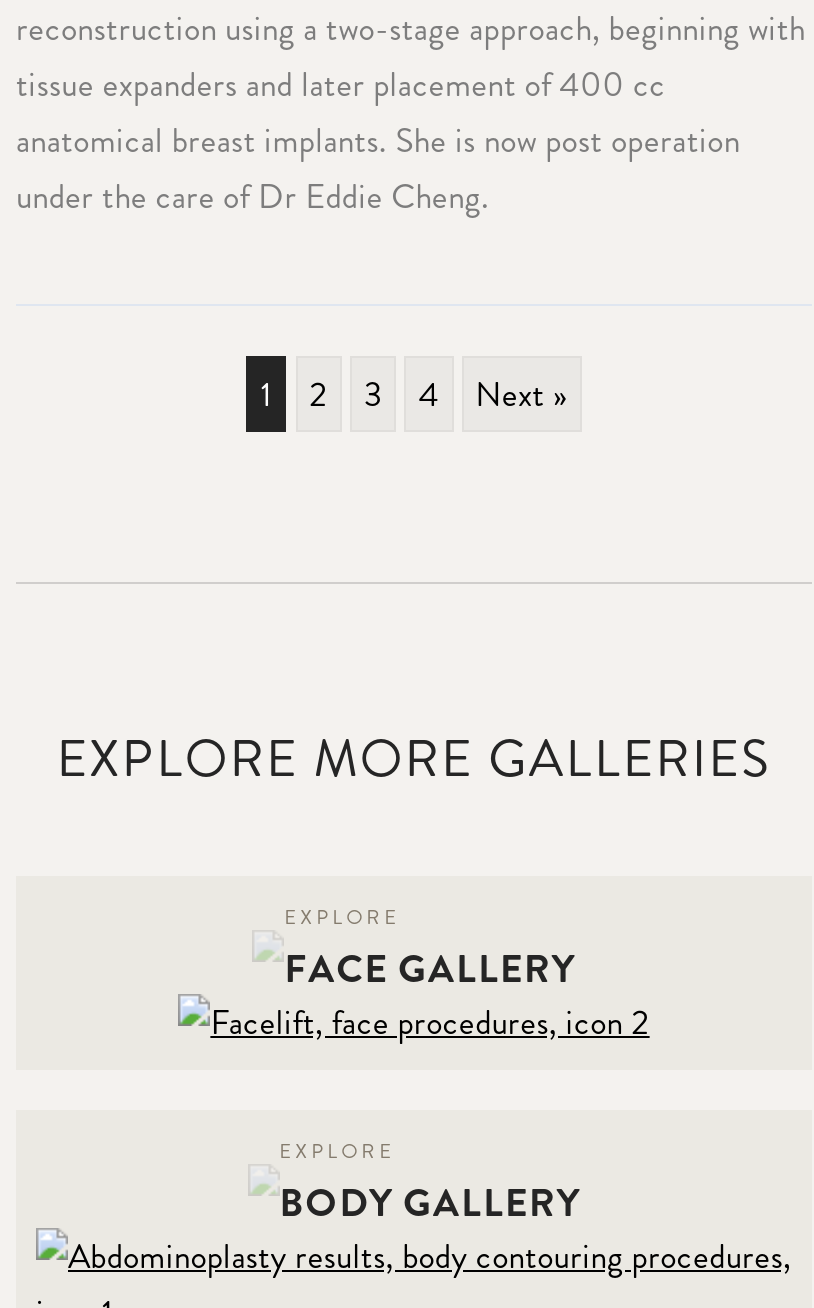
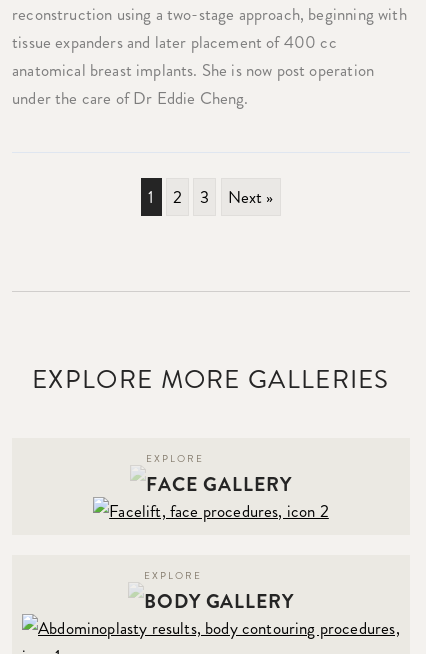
- 4
